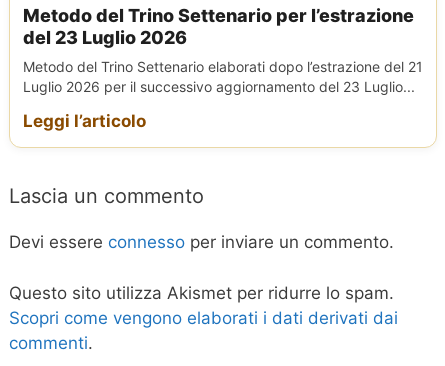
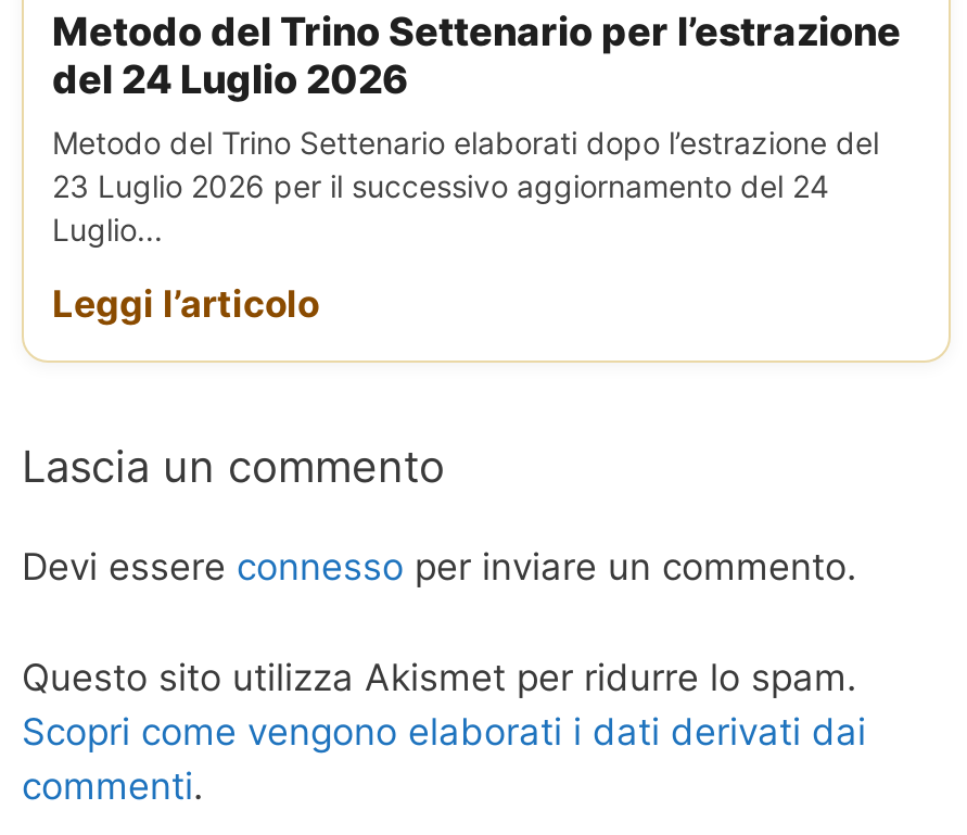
- del 23 Luglio 2026
+ del 24 Luglio 2026

- Metodo del Trino Settenario elaborati dopo l’estrazione del 21
- Luglio 2026 per il successivo aggiornamento del 23 Luglio...
+ Metodo del Trino Settenario elaborati dopo l’estrazione del
+ 23 Luglio 2026 per il successivo aggiornamento del 24
+ Luglio...
